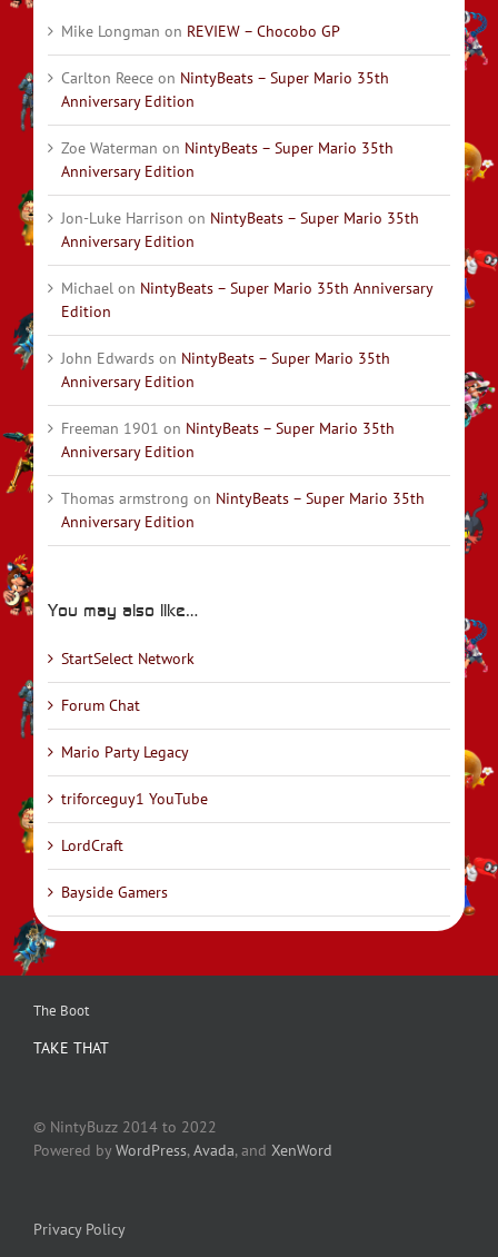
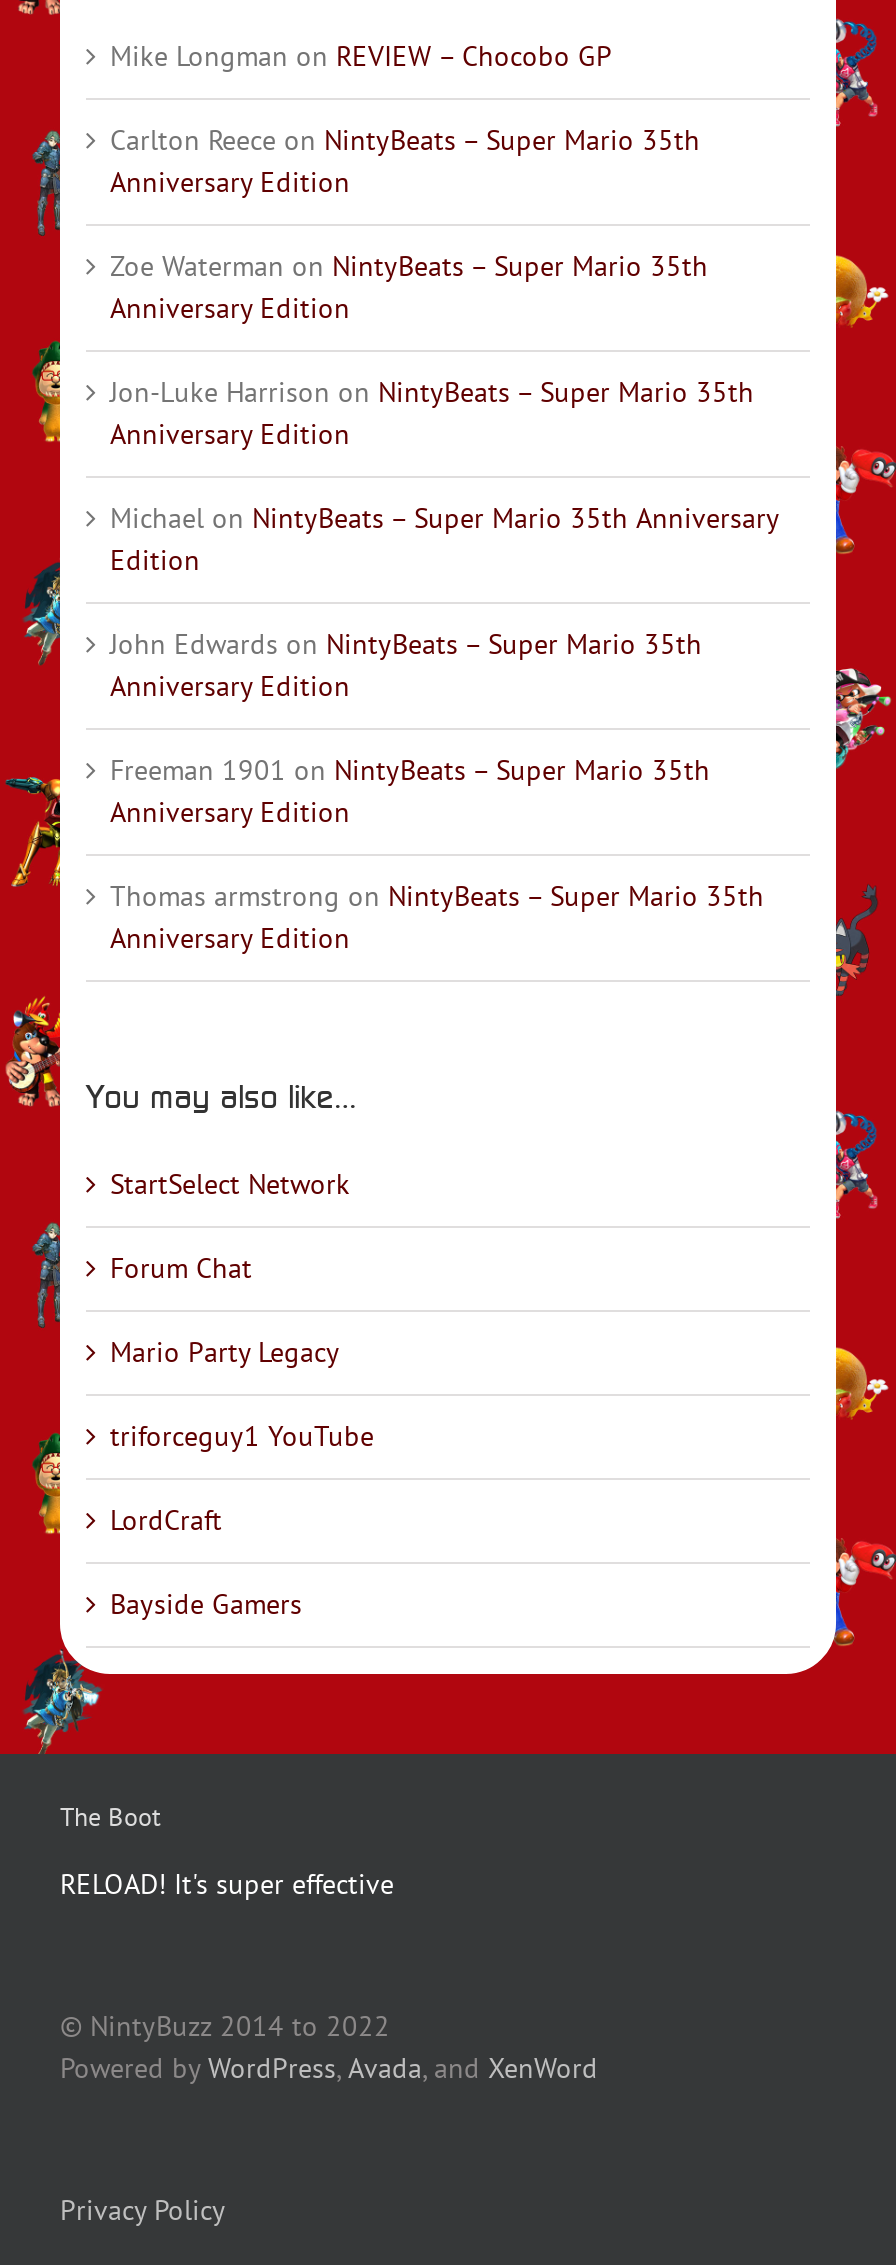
- TAKE THAT
+ RELOAD! It's super effective
